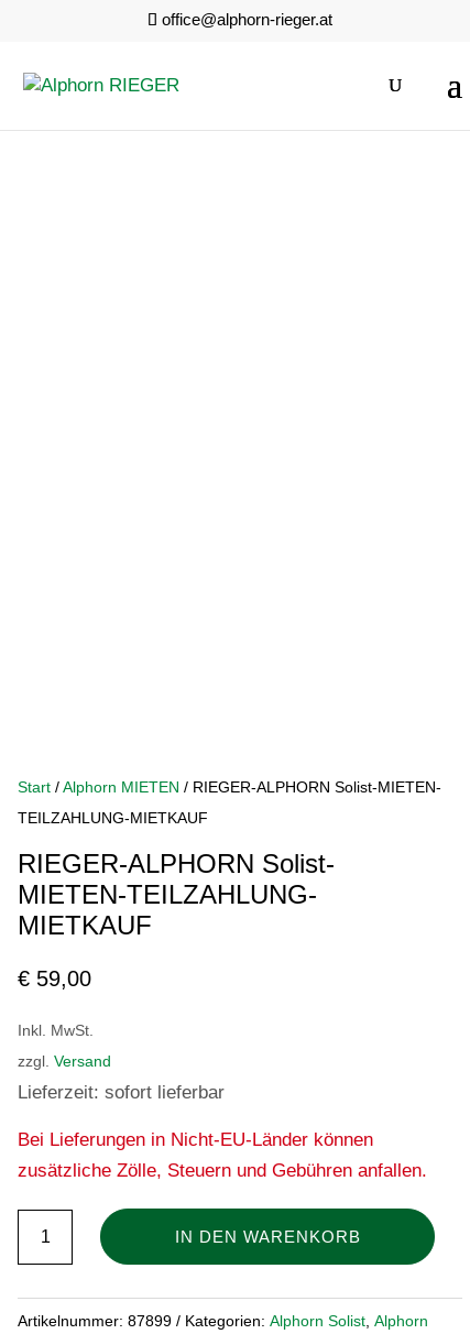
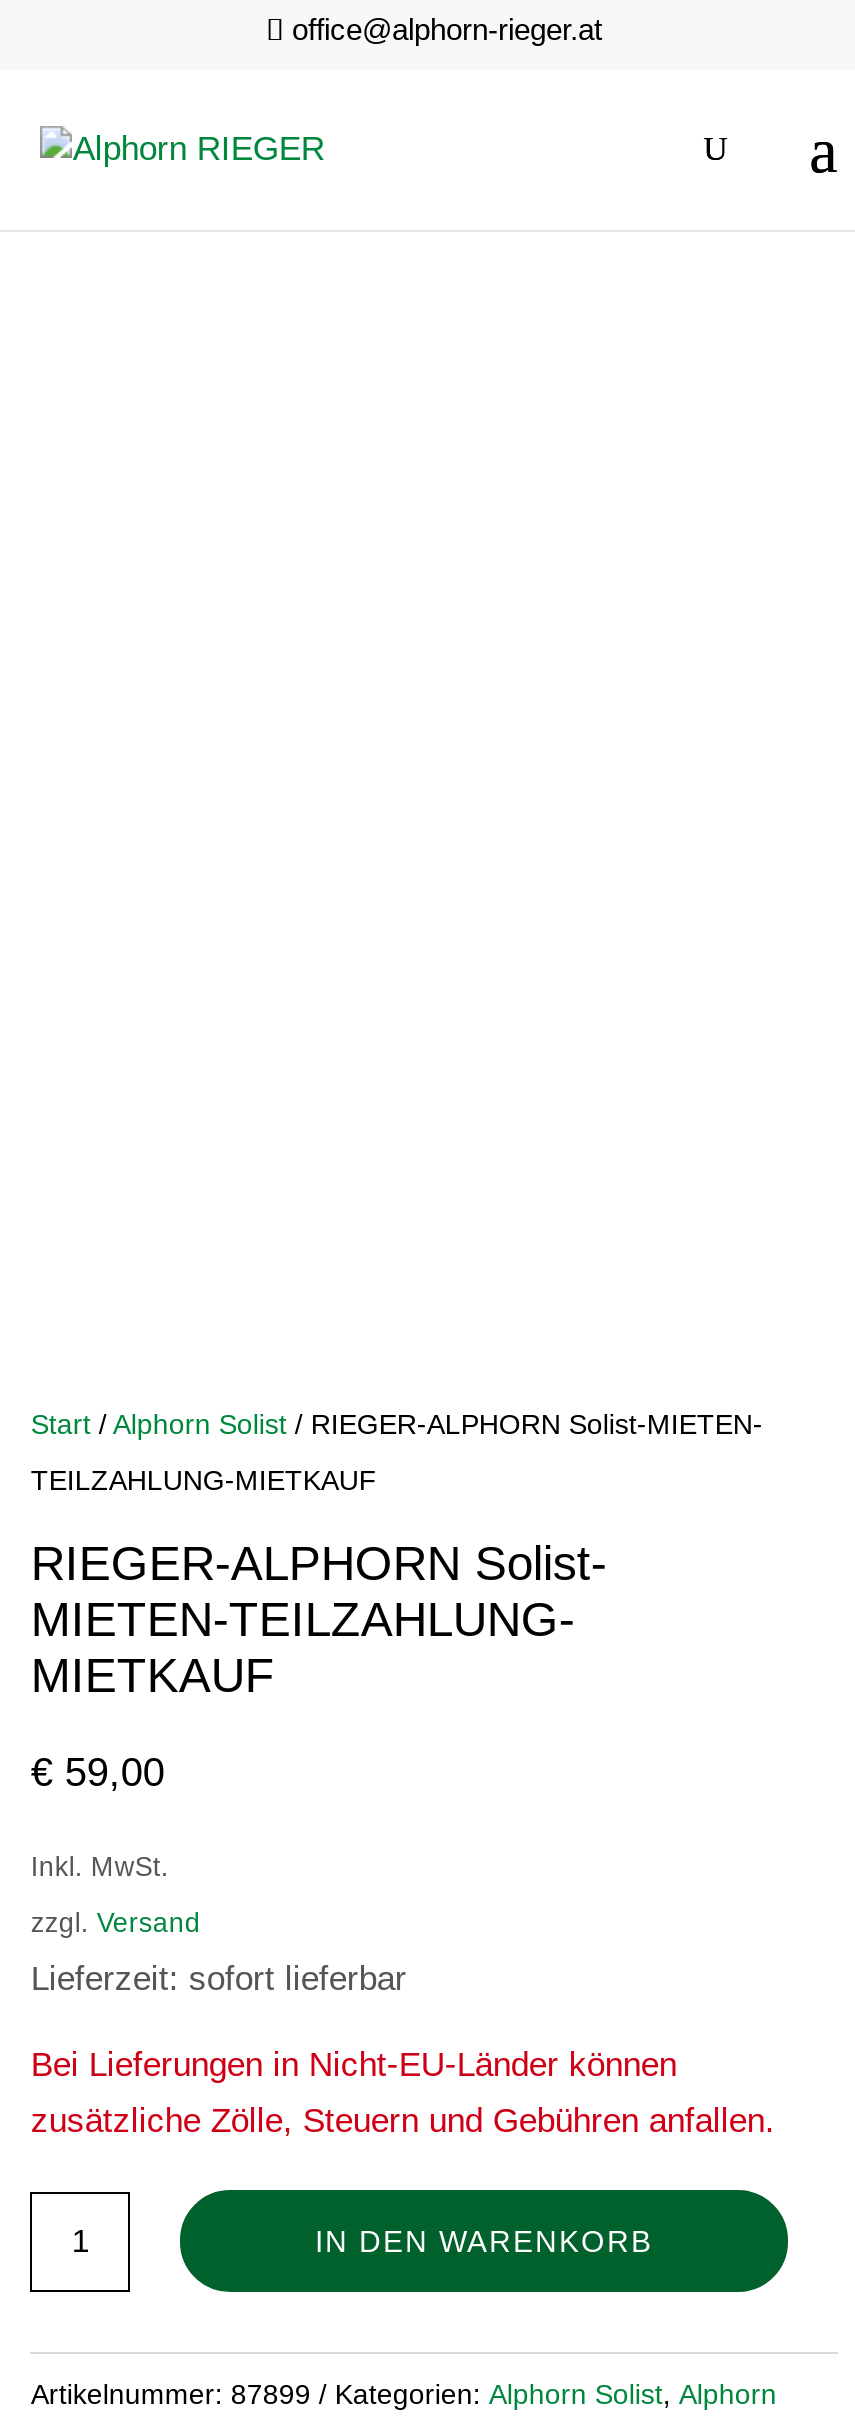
- Start / Alphorn MIETEN / RIEGER-ALPHORN Solist-MIETEN-
+ Start / Alphorn Solist / RIEGER-ALPHORN Solist-MIETEN-
